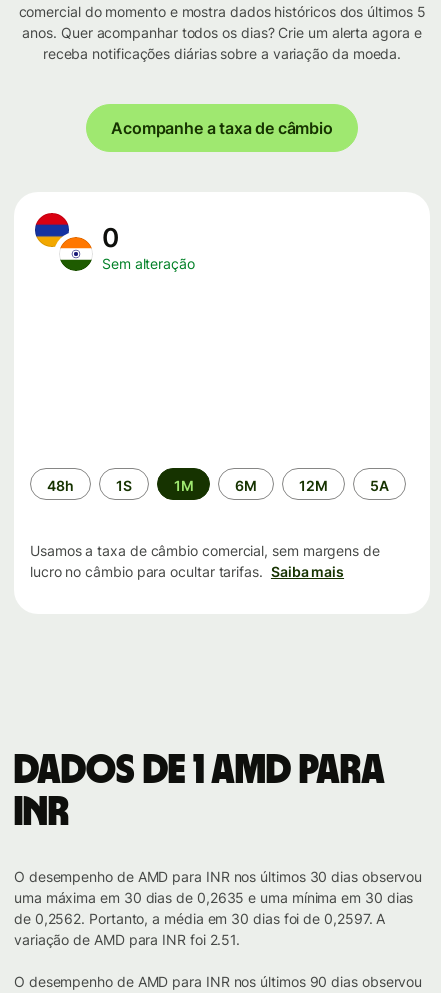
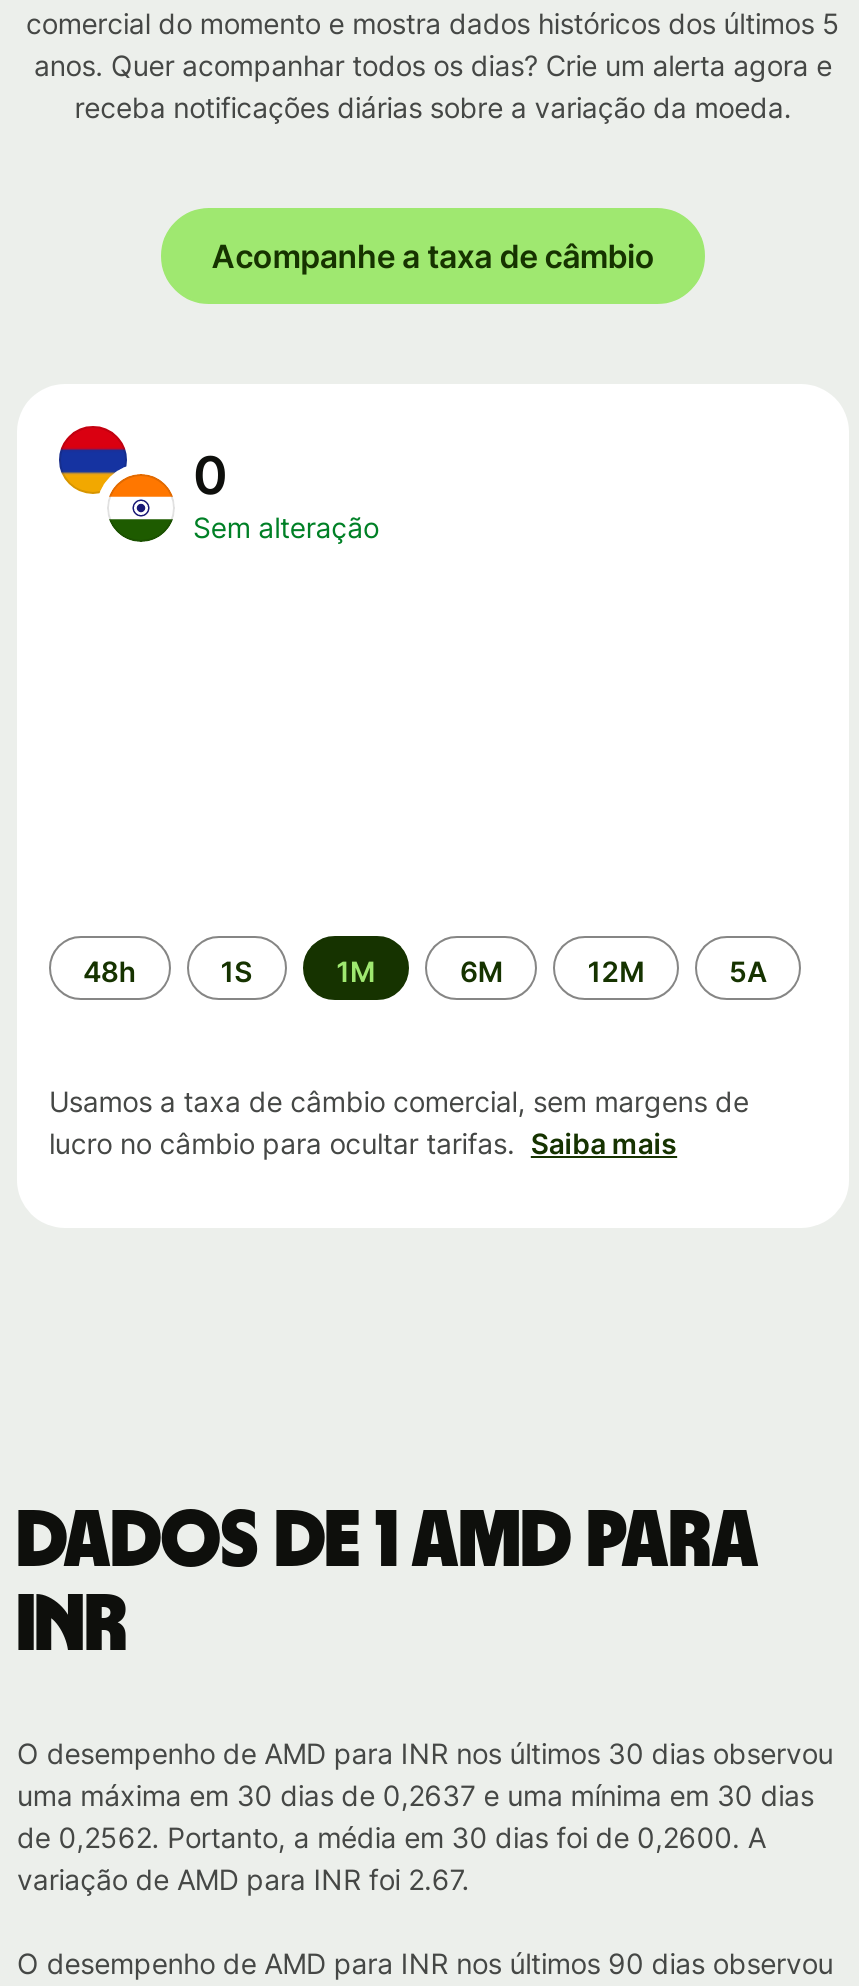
- uma máxima em 30 dias de 0,2635 e uma mínima em 30 dias
+ uma máxima em 30 dias de 0,2637 e uma mínima em 30 dias

- de 0,2562. Portanto, a média em 30 dias foi de 0,2597. A
+ de 0,2562. Portanto, a média em 30 dias foi de 0,2600. A

- variação de AMD para INR foi 2.51.
+ variação de AMD para INR foi 2.67.
